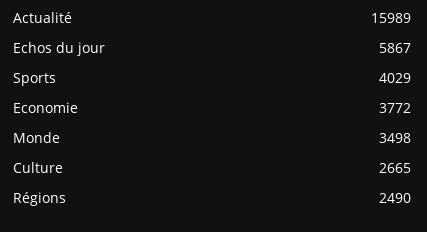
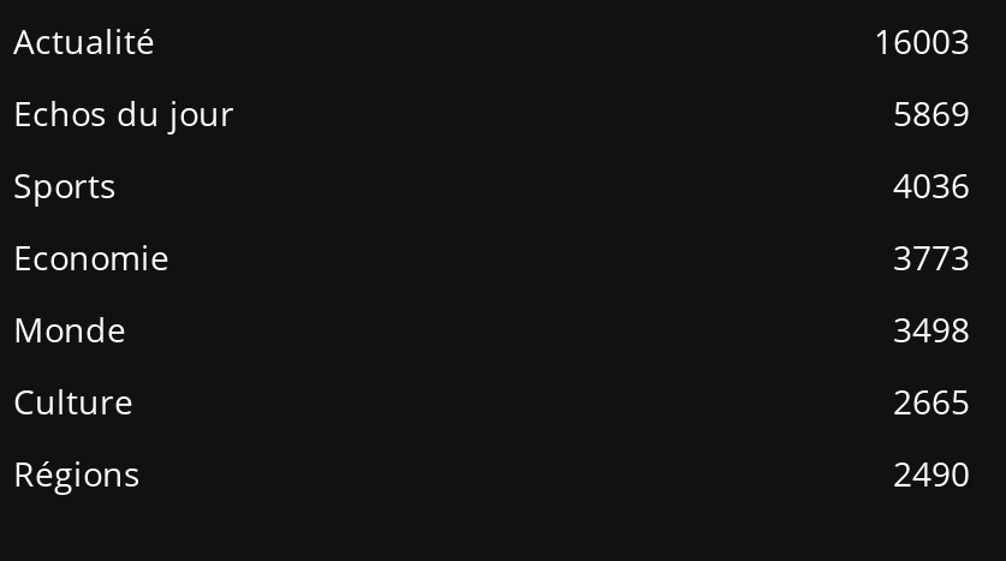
- 15989
+ 16003

- 5867
+ 5869

- 4029
+ 4036

- 3772
+ 3773
